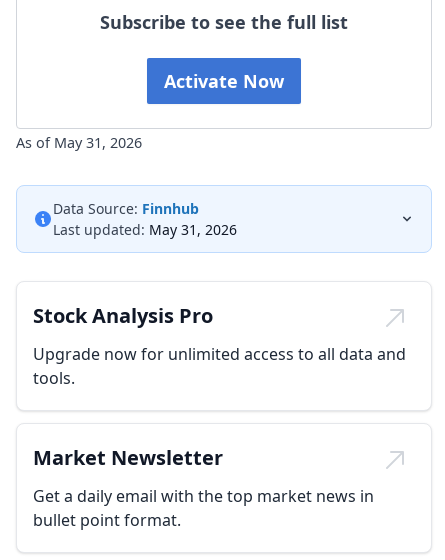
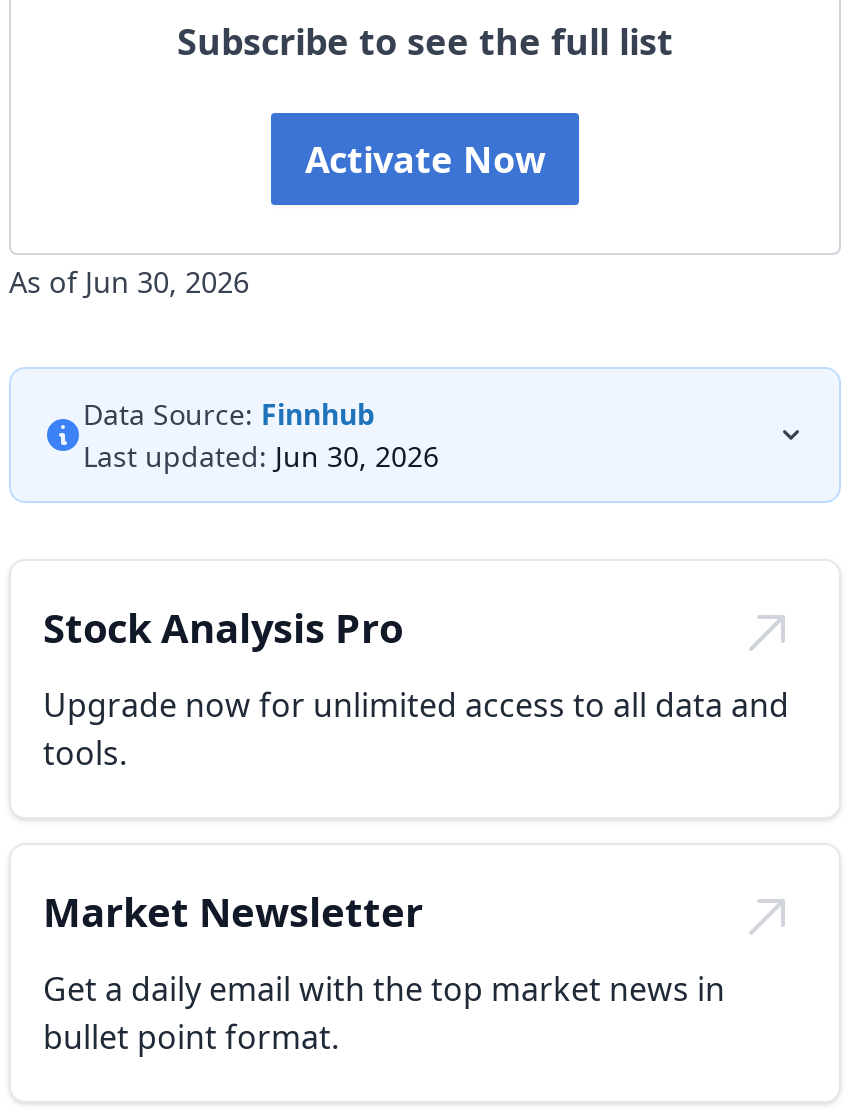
- As of May 31, 2026
+ As of Jun 30, 2026

- Last updated: May 31, 2026
+ Last updated: Jun 30, 2026
